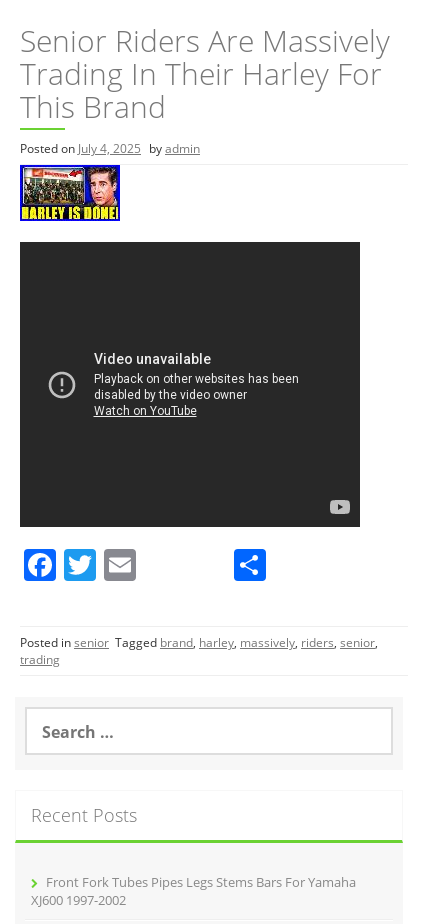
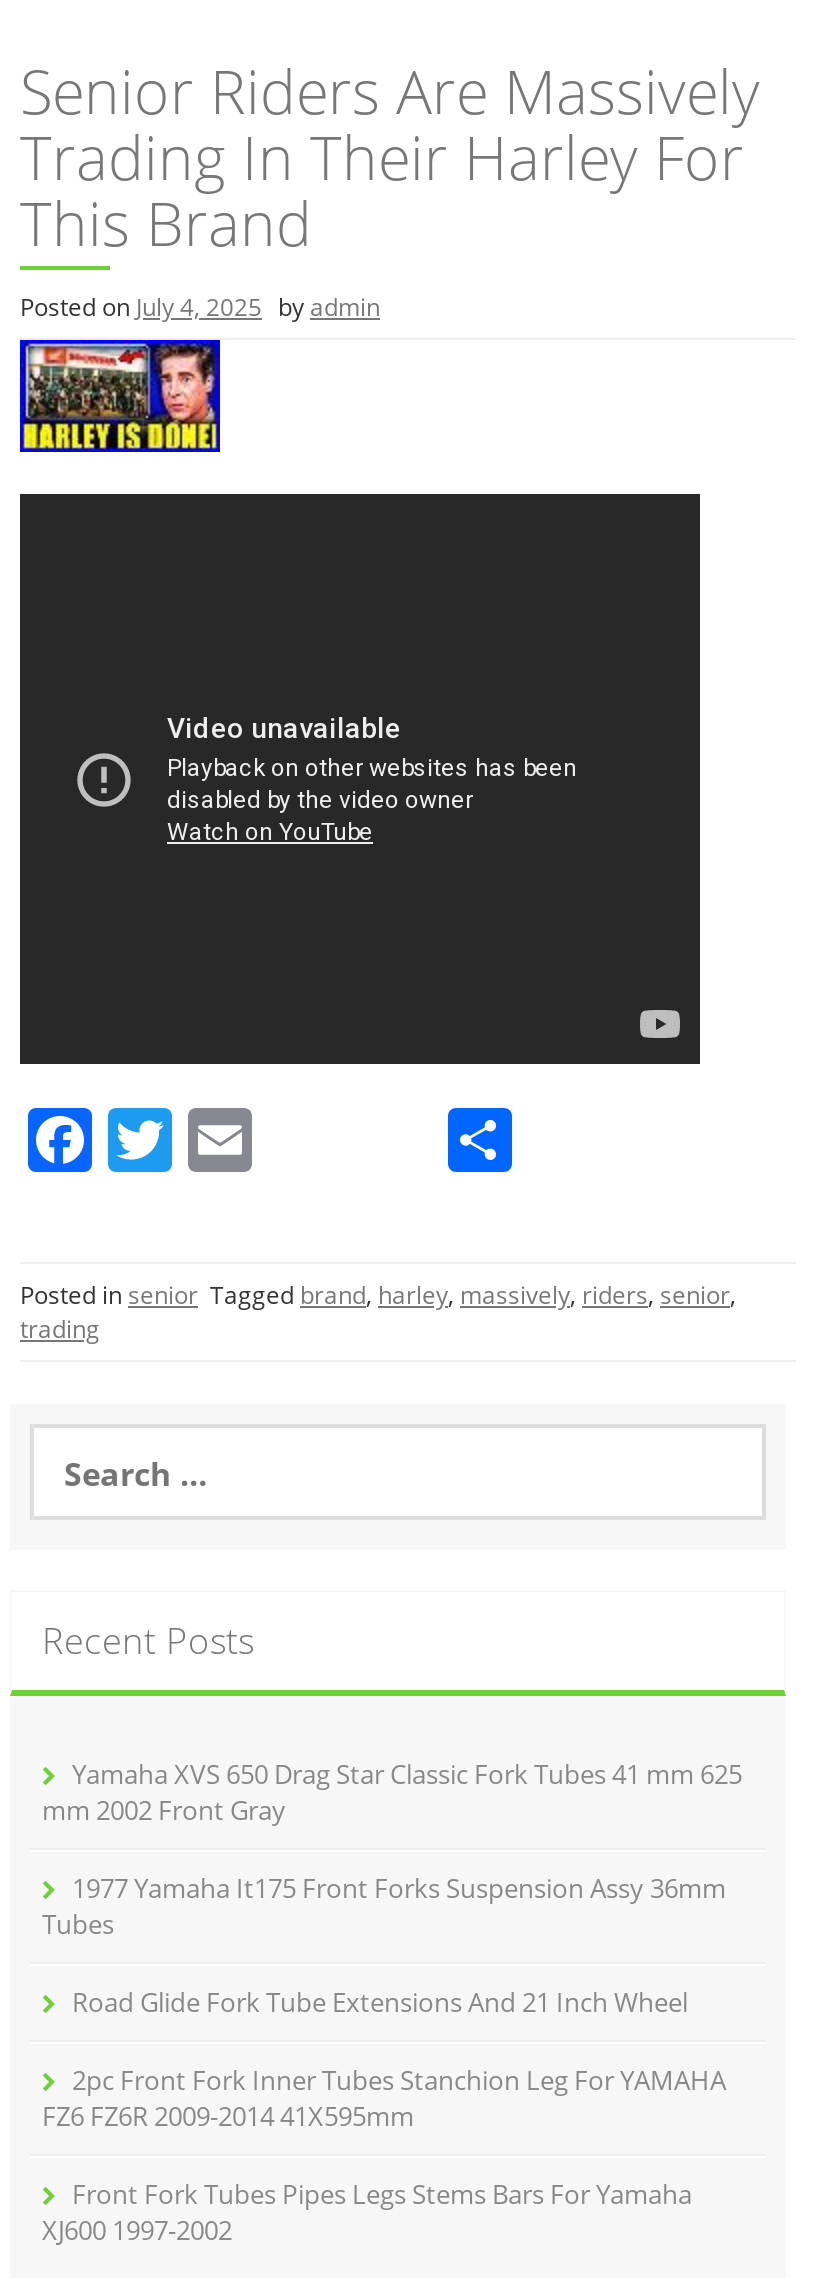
+ Yamaha XVS 650 Drag Star Classic Fork Tubes 41 mm 625
+ mm 2002 Front Gray
+ 1977 Yamaha It175 Front Forks Suspension Assy 36mm
+ Tubes
+ Road Glide Fork Tube Extensions And 21 Inch Wheel
+ 2pc Front Fork Inner Tubes Stanchion Leg For YAMAHA
+ FZ6 FZ6R 2009-2014 41X595mm
